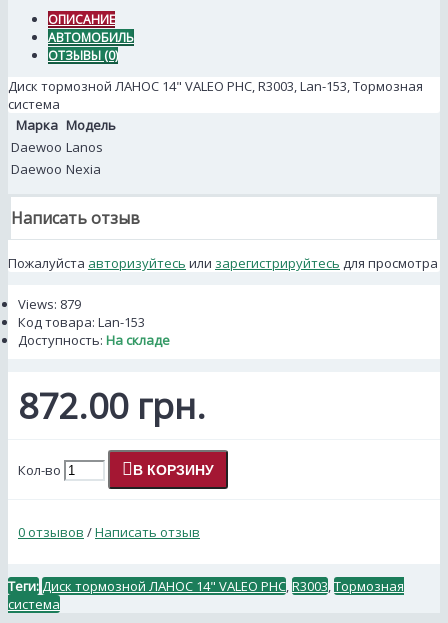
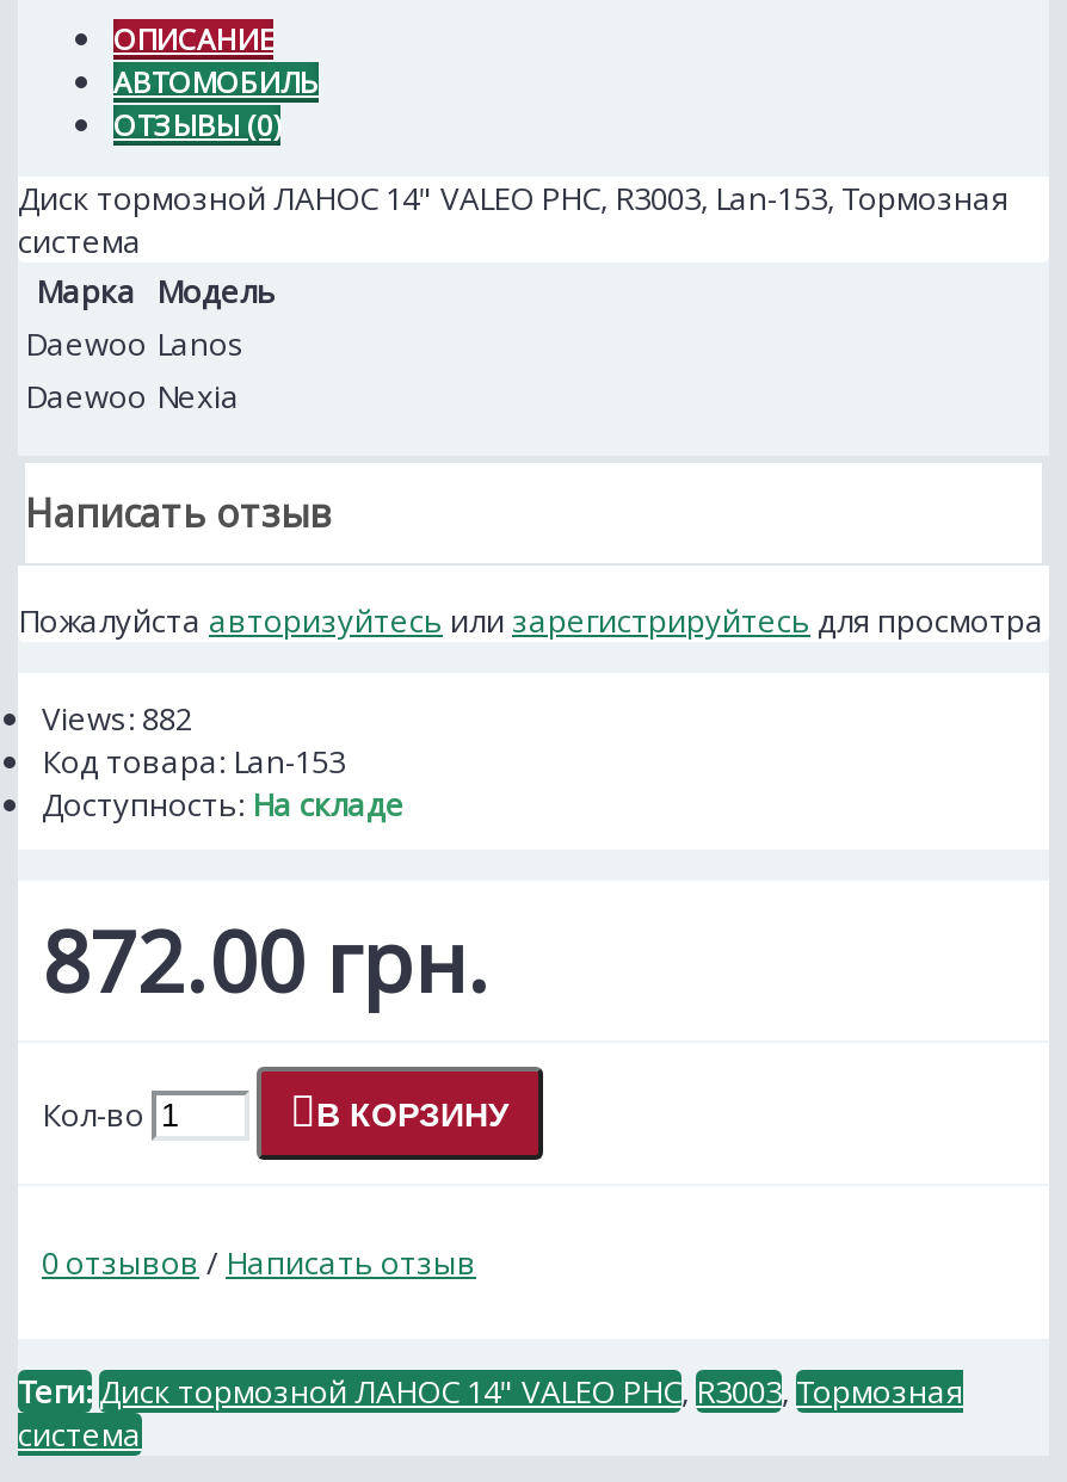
- Views: 879
+ Views: 882
